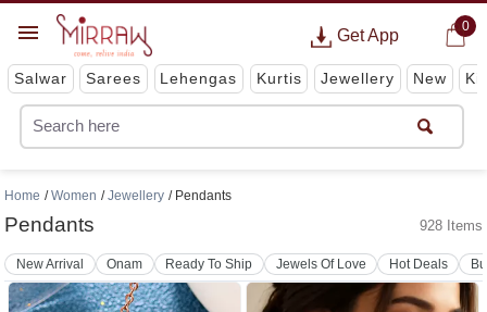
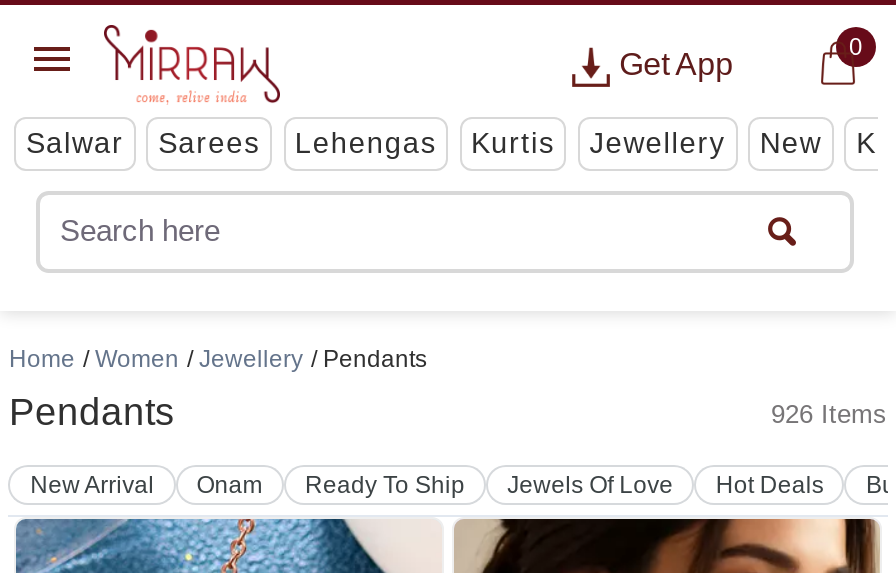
- 928 Items
+ 926 Items
